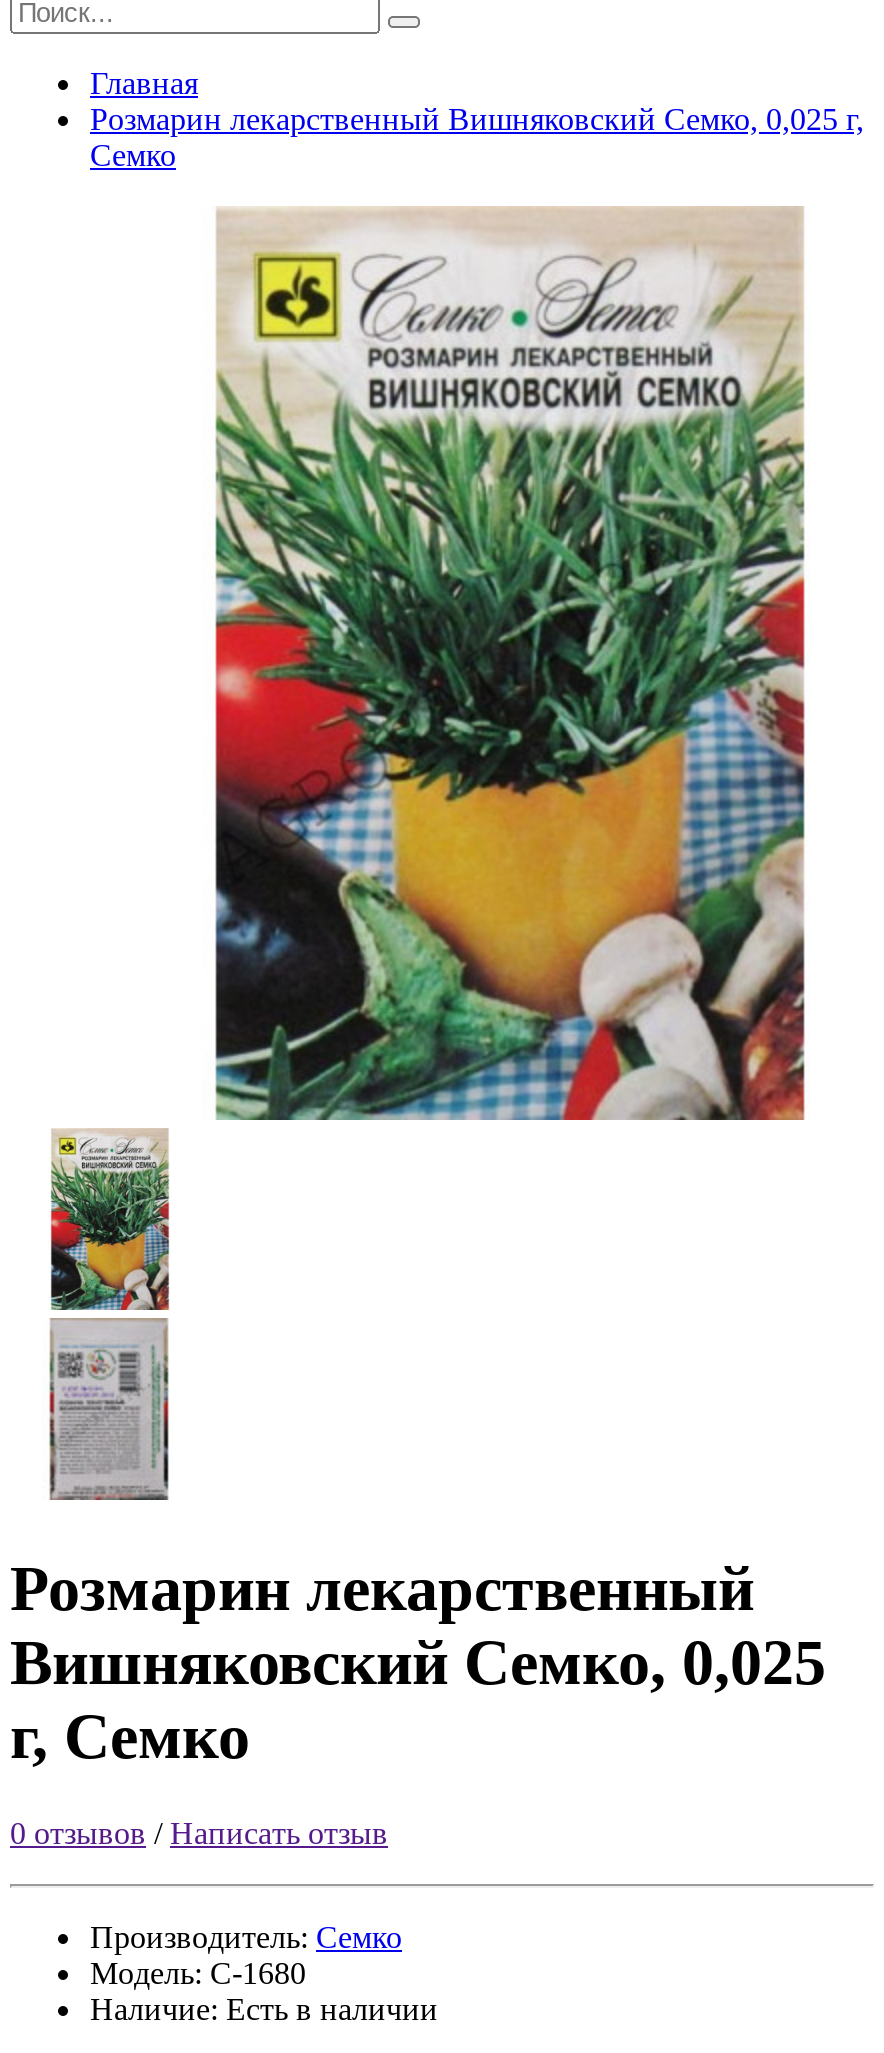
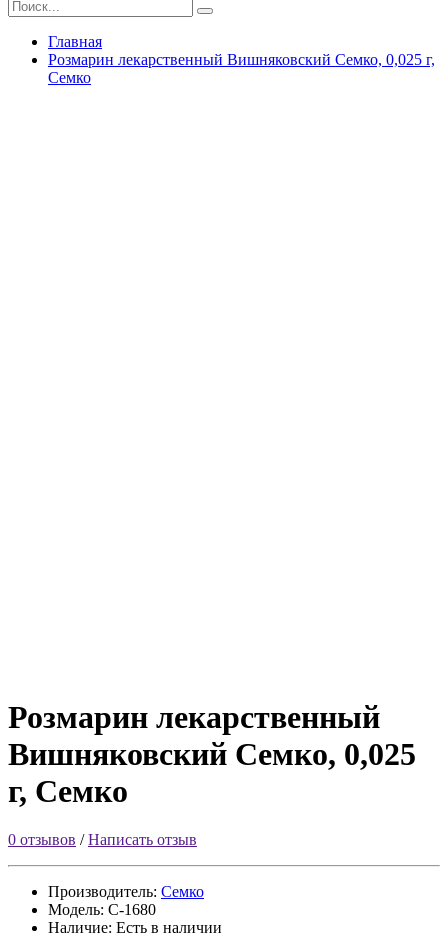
- [image]

- [image]
